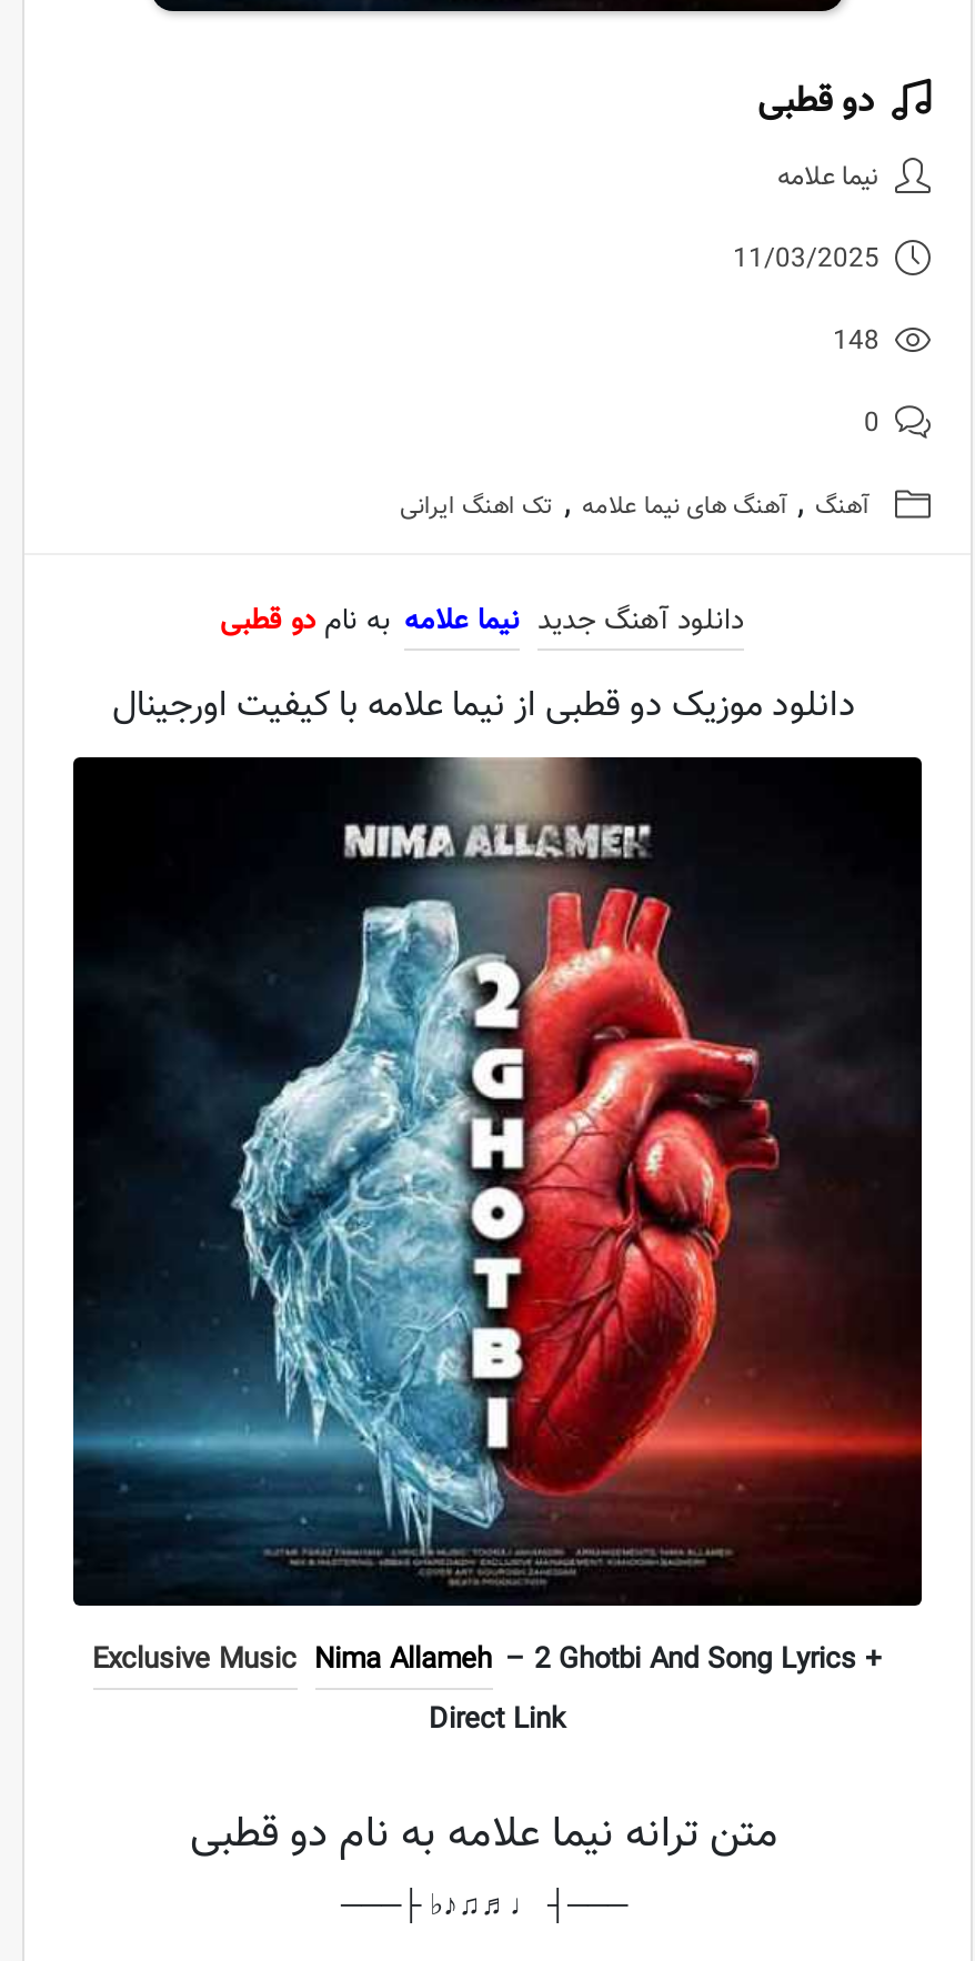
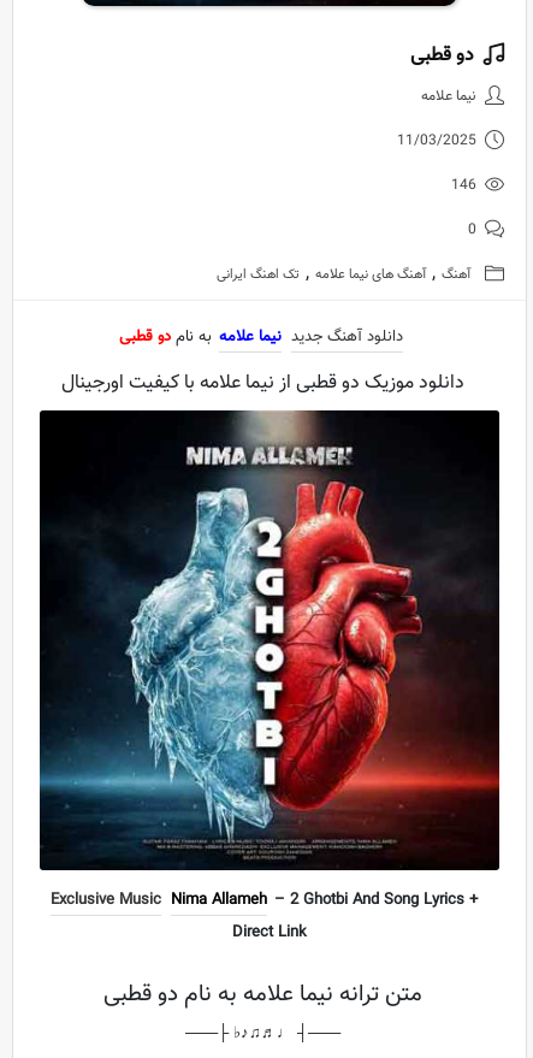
- 148
+ 146
